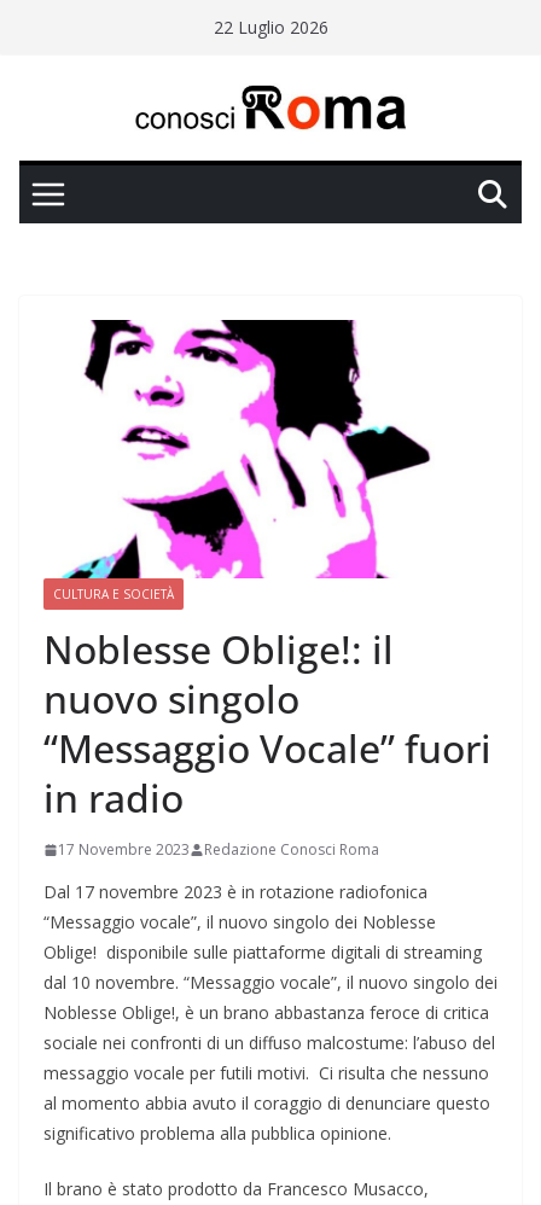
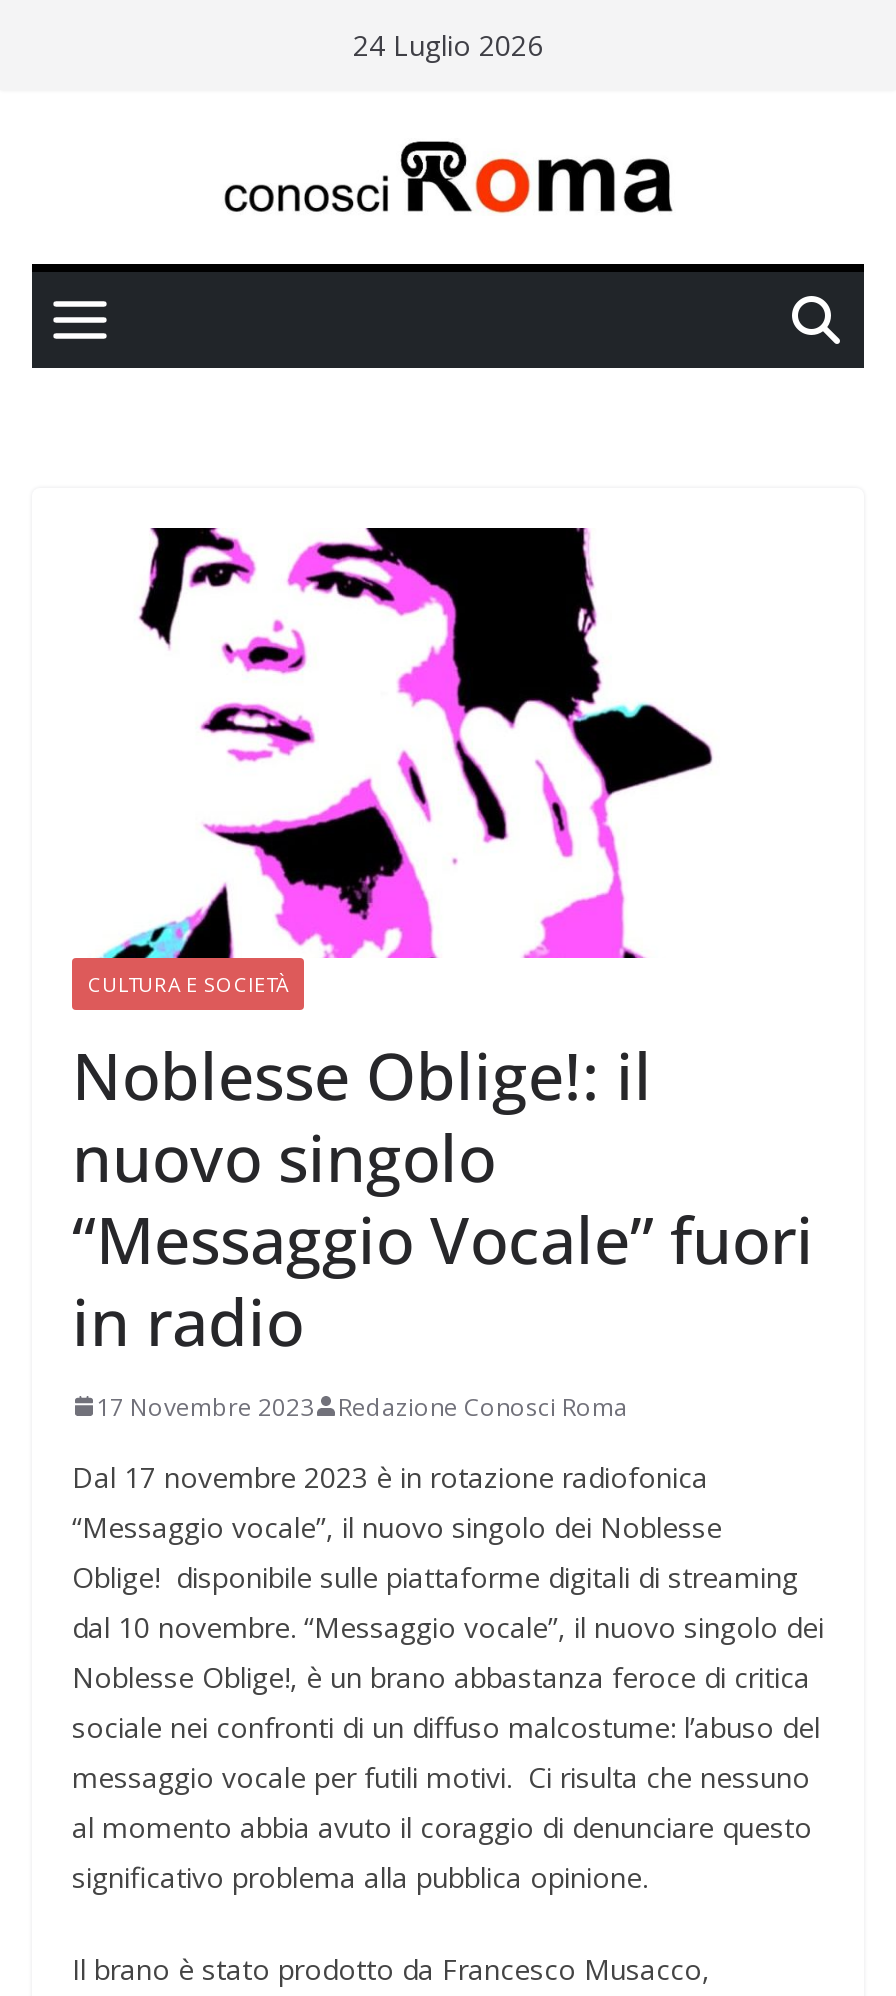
- 22 Luglio 2026
+ 24 Luglio 2026
